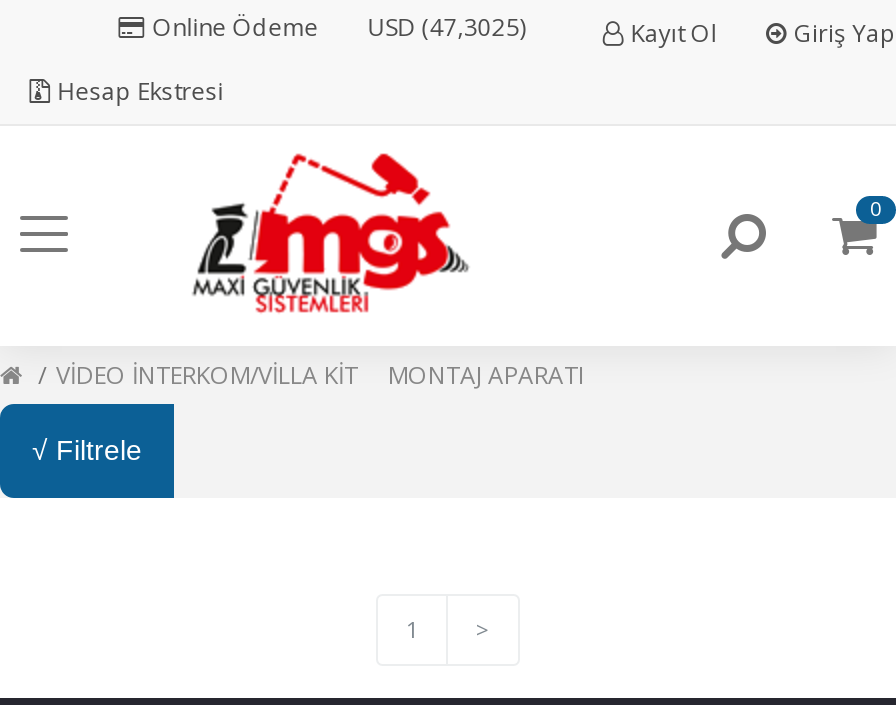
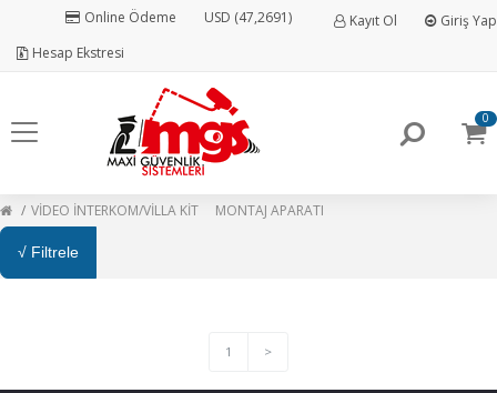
- Online Ödeme USD (47,3025)
+ Online Ödeme USD (47,2691)
